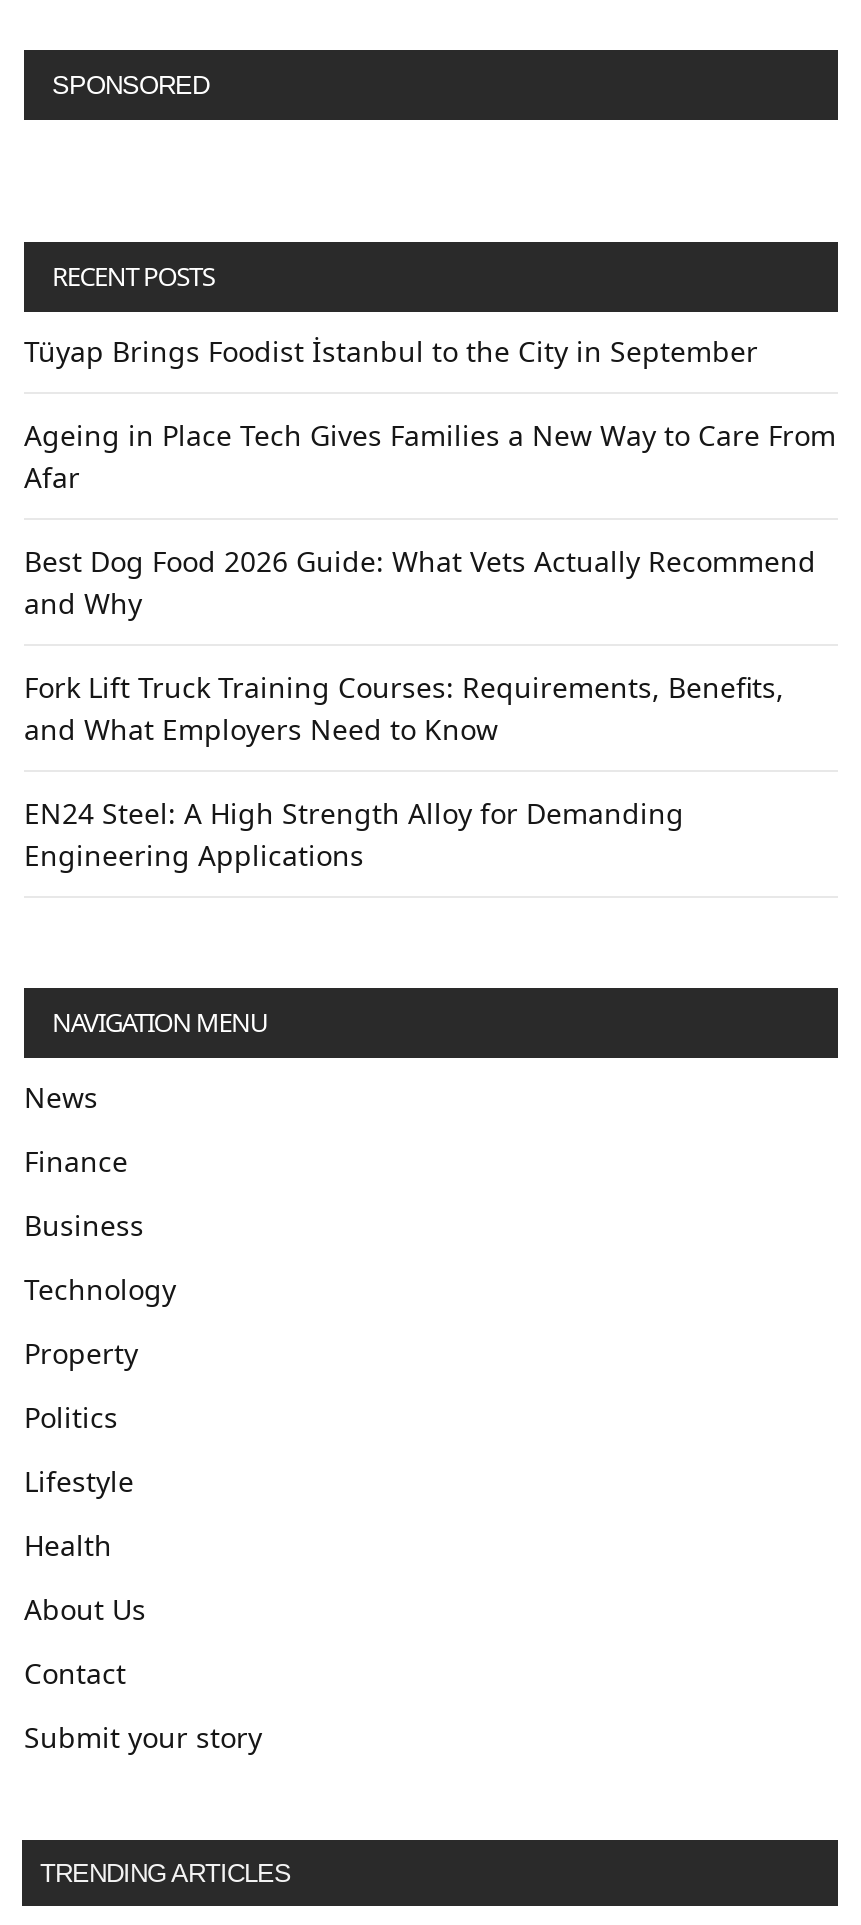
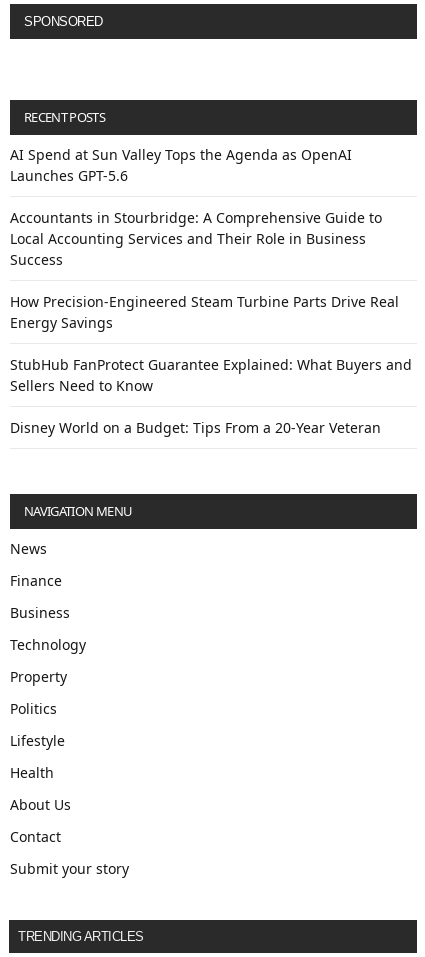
- Tüyap Brings Foodist İstanbul to the City in September
+ AI Spend at Sun Valley Tops the Agenda as OpenAI
+ Launches GPT-5.6

- Ageing in Place Tech Gives Families a New Way to Care From
- Afar
+ Accountants in Stourbridge: A Comprehensive Guide to
+ Local Accounting Services and Their Role in Business
+ Success

- Best Dog Food 2026 Guide: What Vets Actually Recommend
- and Why
+ How Precision-Engineered Steam Turbine Parts Drive Real
+ Energy Savings

- Fork Lift Truck Training Courses: Requirements, Benefits,
- and What Employers Need to Know
+ StubHub FanProtect Guarantee Explained: What Buyers and
+ Sellers Need to Know

- EN24 Steel: A High Strength Alloy for Demanding
- Engineering Applications
+ Disney World on a Budget: Tips From a 20-Year Veteran
